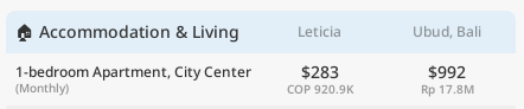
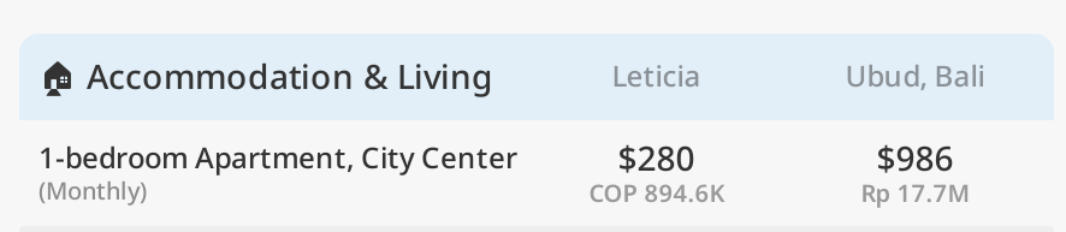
- $283
+ $280

- $992
+ $986

- COP 920.9K
+ COP 894.6K

- Rp 17.8M
+ Rp 17.7M
